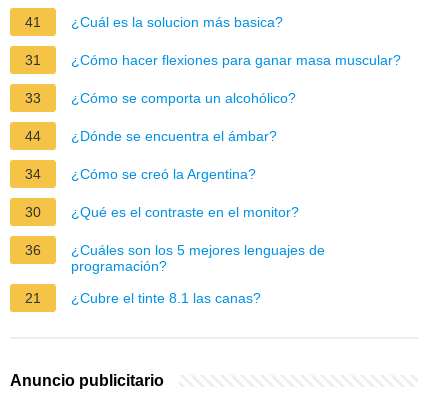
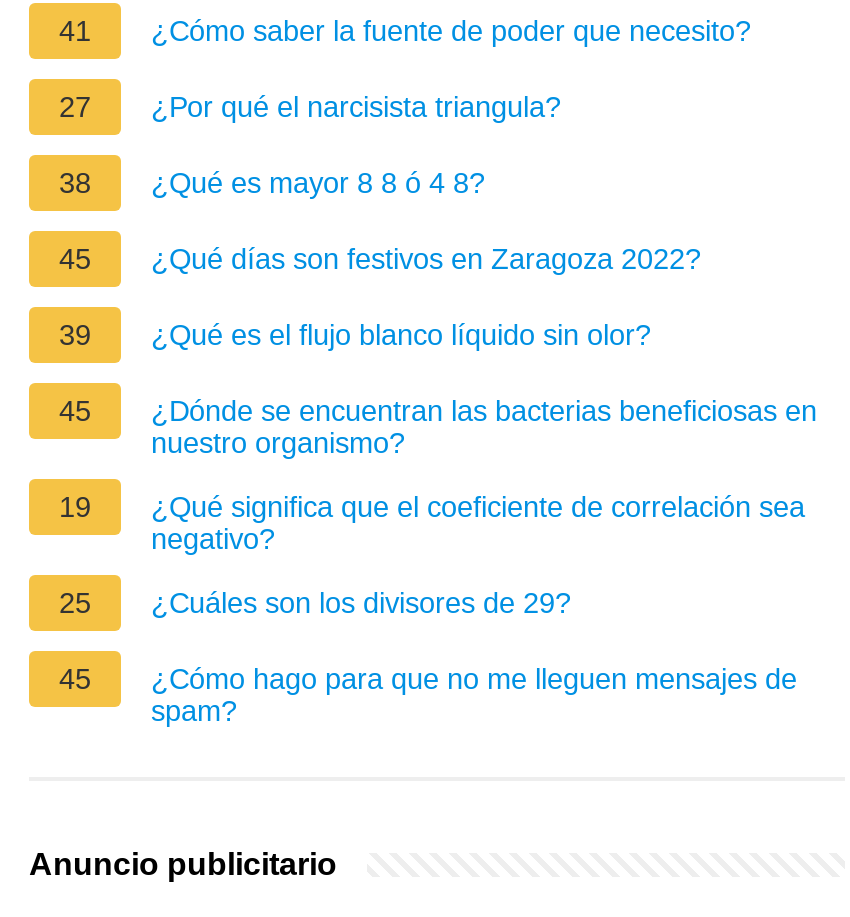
- ¿Cuál es la solucion más basica?
- 31
- ¿Cómo hacer flexiones para ganar masa muscular?
- 33
- ¿Cómo se comporta un alcohólico?
- 44
- ¿Dónde se encuentra el ámbar?
- 34
- ¿Cómo se creó la Argentina?
- 30
- ¿Qué es el contraste en el monitor?
- 36
- ¿Cuáles son los 5 mejores lenguajes de
- programación?
- 21
- ¿Cubre el tinte 8.1 las canas?
+ ¿Cómo saber la fuente de poder que necesito?
+ 27
+ ¿Por qué el narcisista triangula?
+ 38
+ ¿Qué es mayor 8 8 ó 4 8?
+ 45
+ ¿Qué días son festivos en Zaragoza 2022?
+ 39
+ ¿Qué es el flujo blanco líquido sin olor?
+ 45
+ ¿Dónde se encuentran las bacterias beneficiosas en
+ nuestro organismo?
+ 19
+ ¿Qué significa que el coeficiente de correlación sea
+ negativo?
+ 25
+ ¿Cuáles son los divisores de 29?
+ 45
+ ¿Cómo hago para que no me lleguen mensajes de
+ spam?
